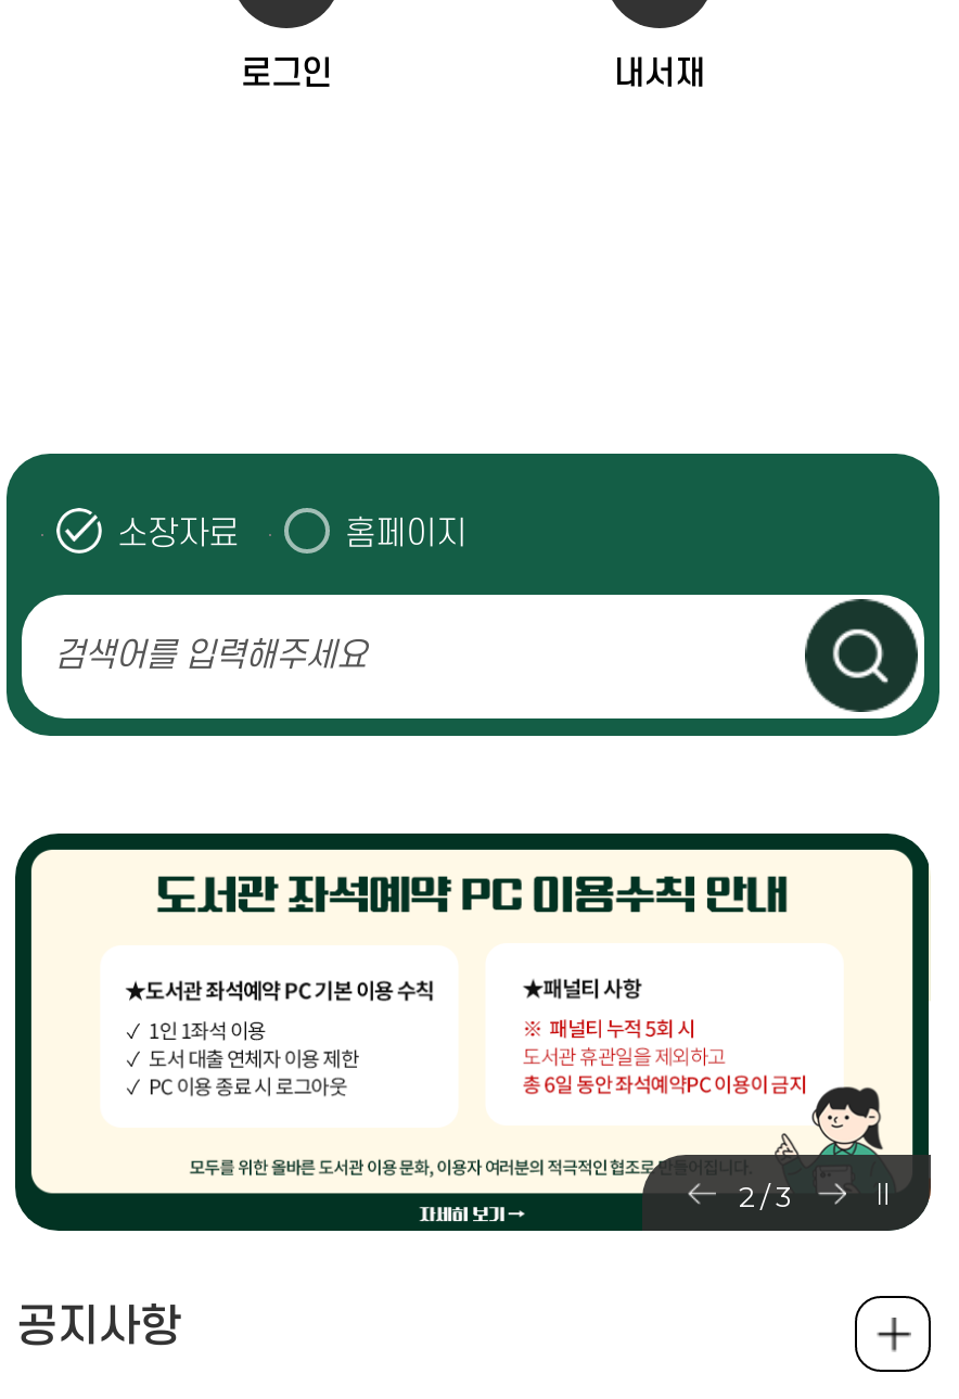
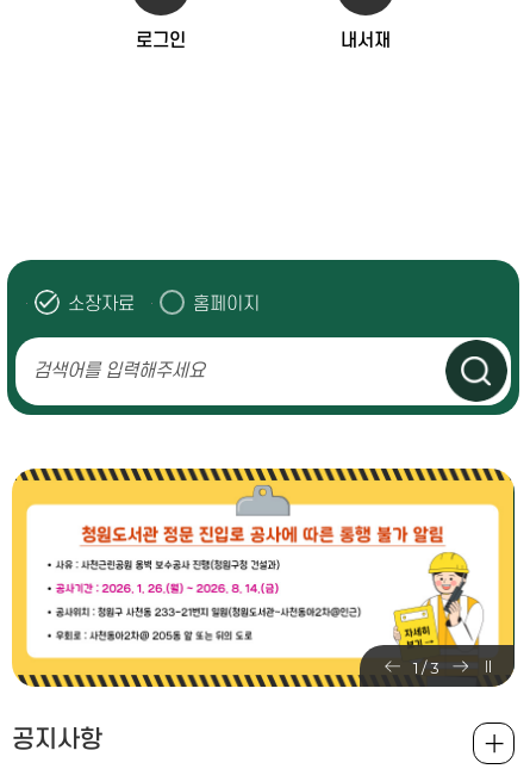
- [image]
- 2 / 3
+ [image]
+ 1 / 3
